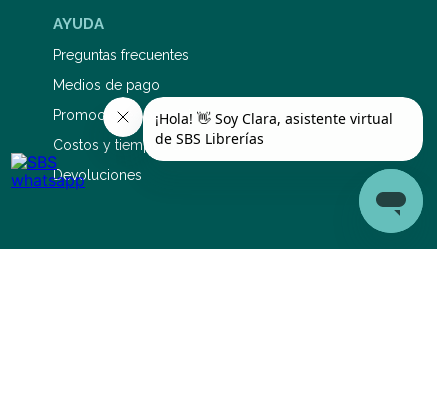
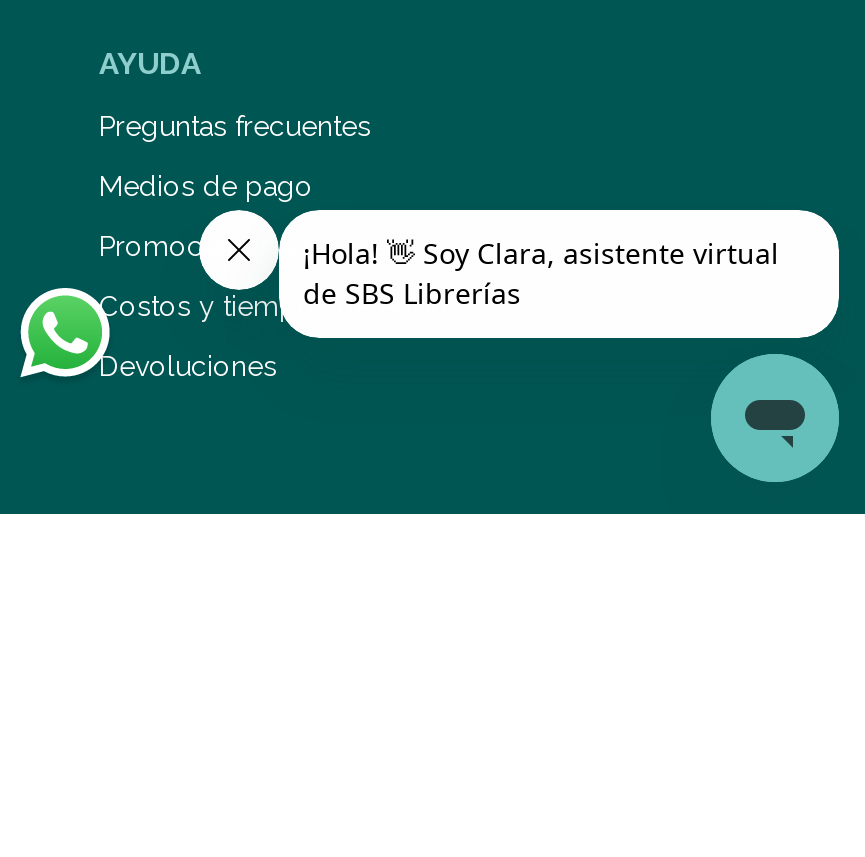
- [image]
+ [image]
